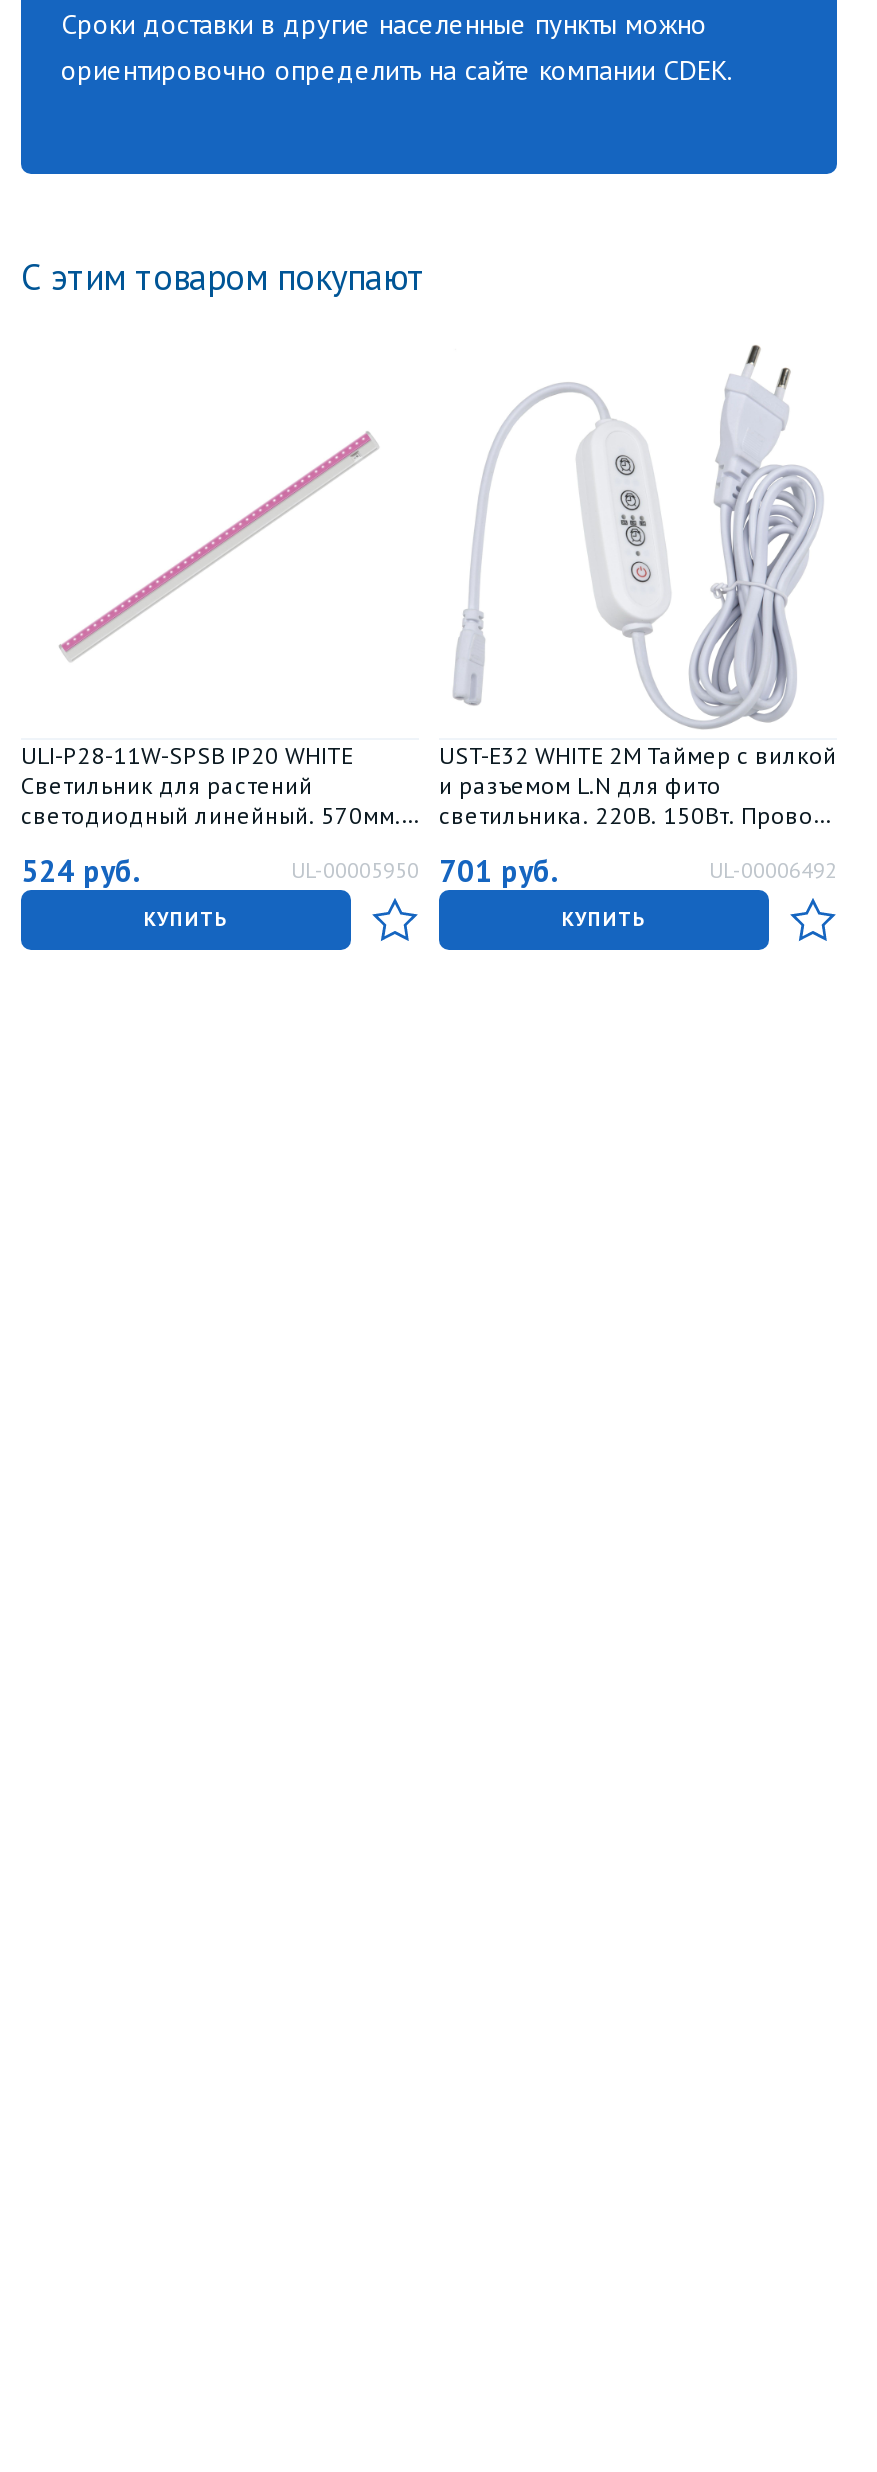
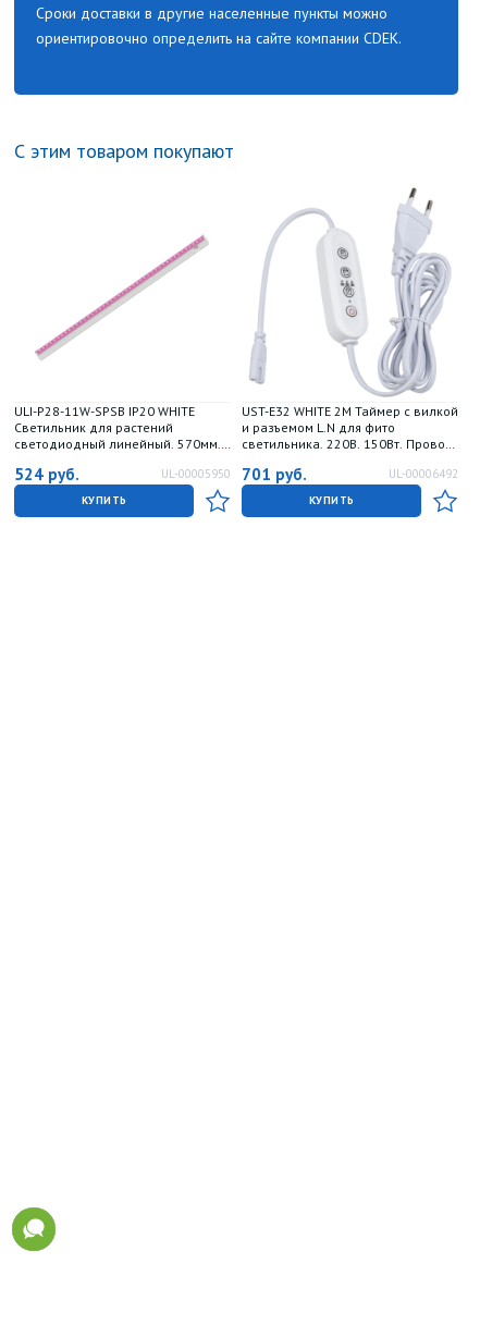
+ [image]
